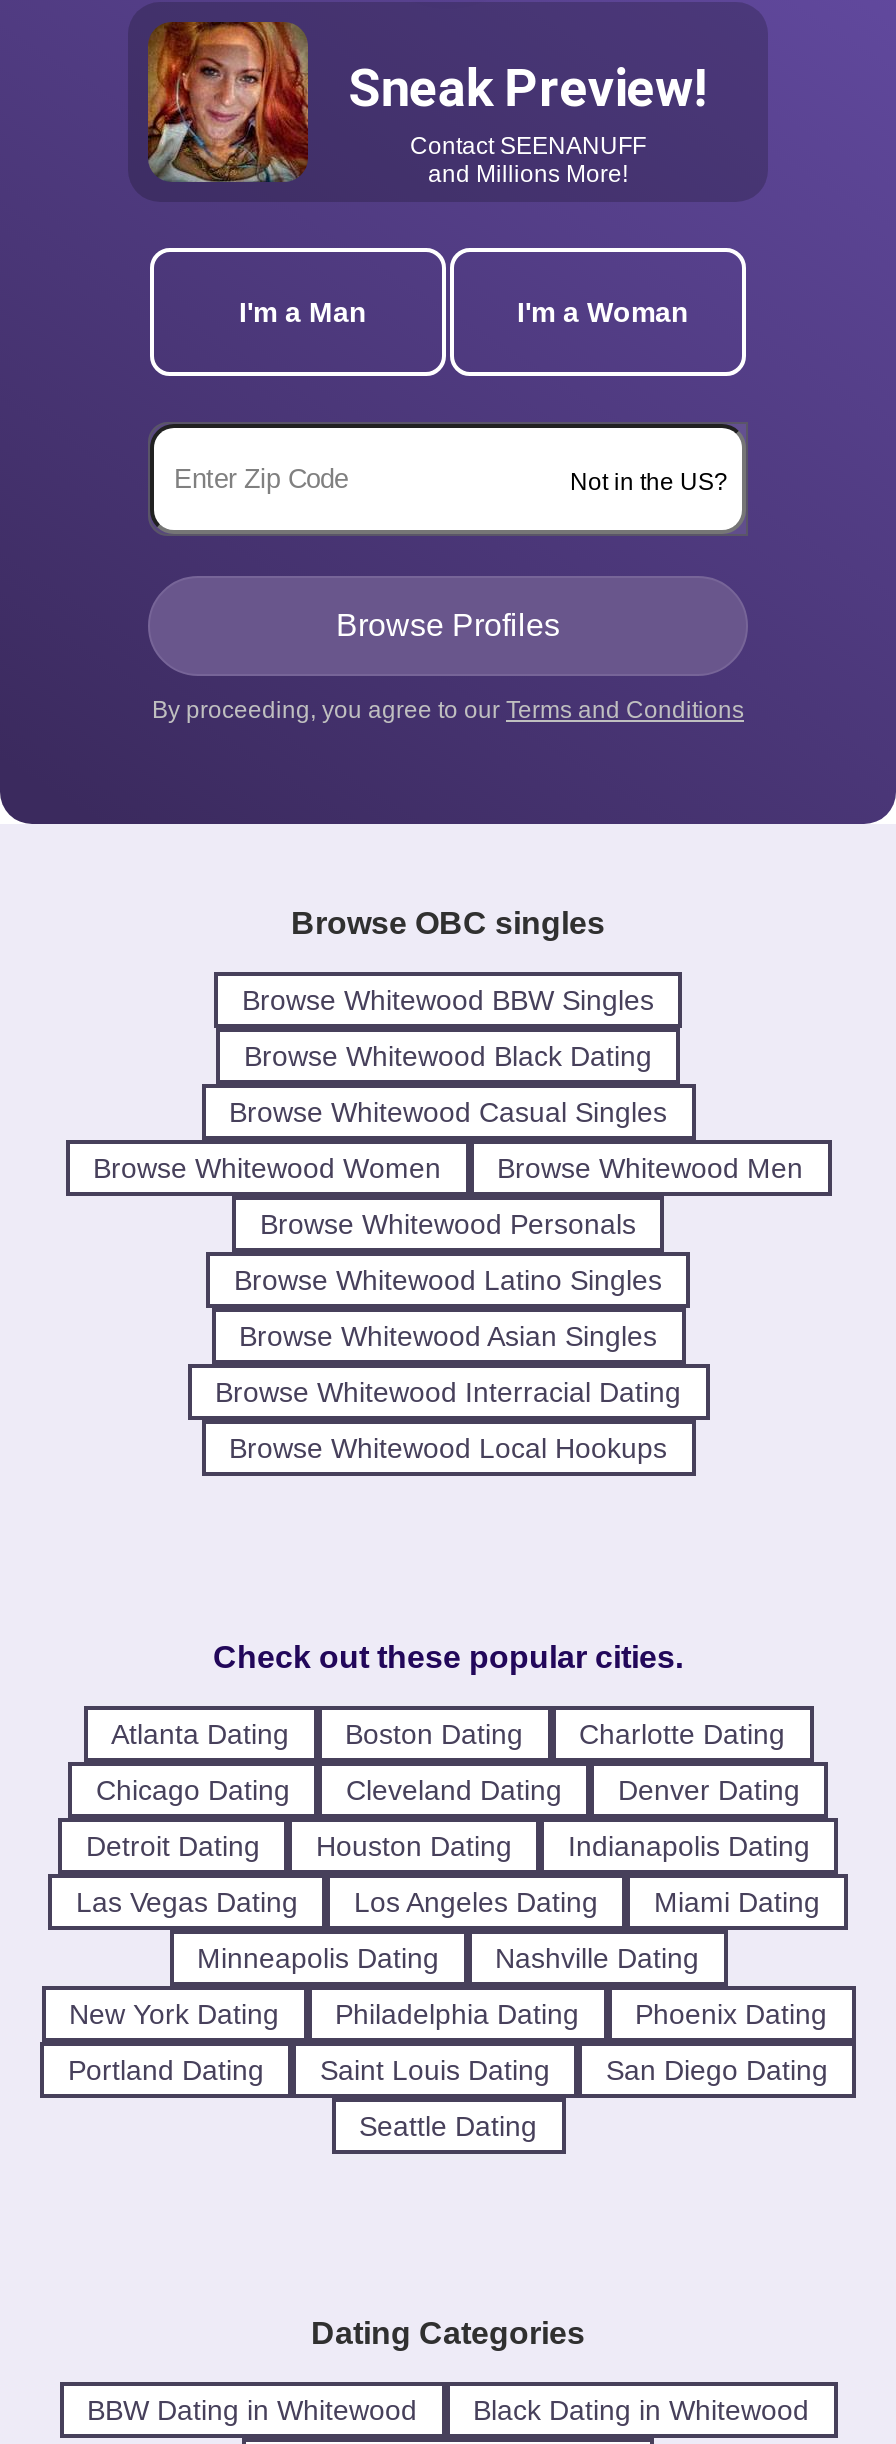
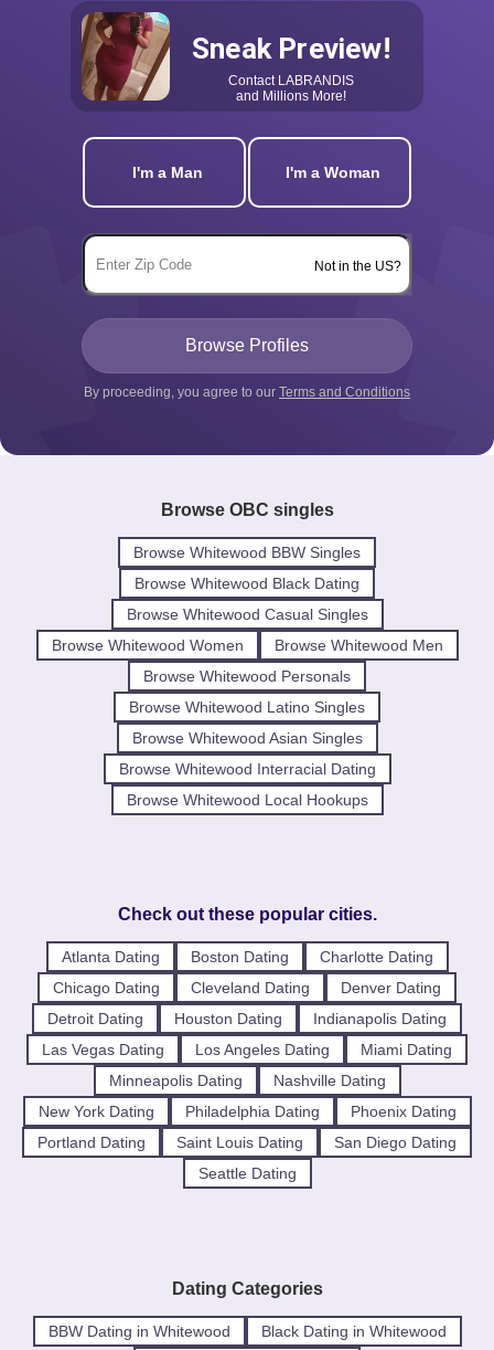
- [image]
+ [image]

- Contact SEENANUFF
+ Contact LABRANDIS
